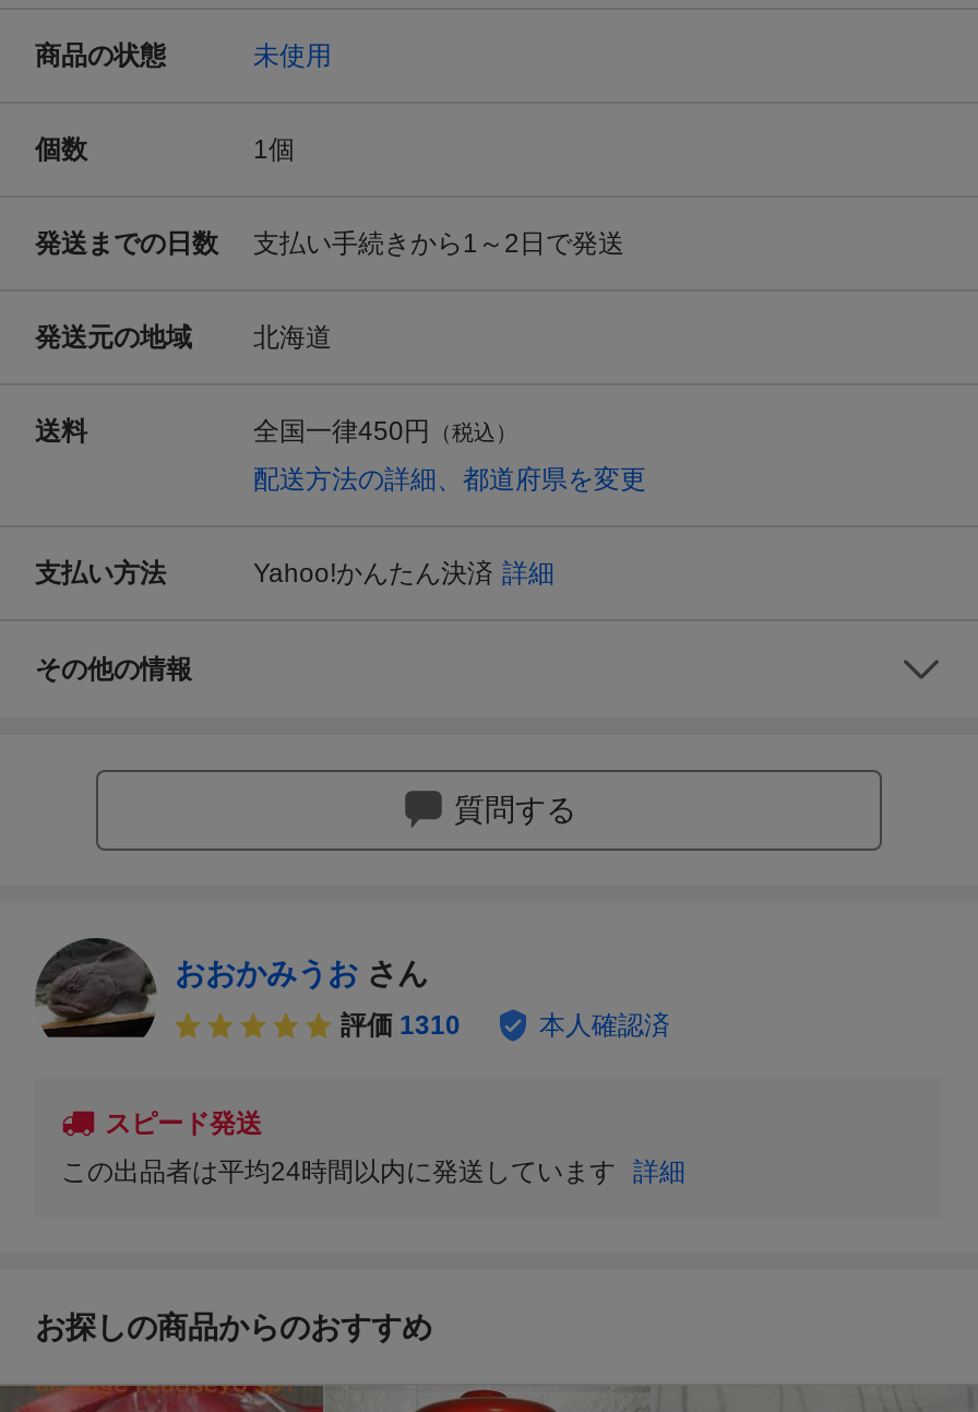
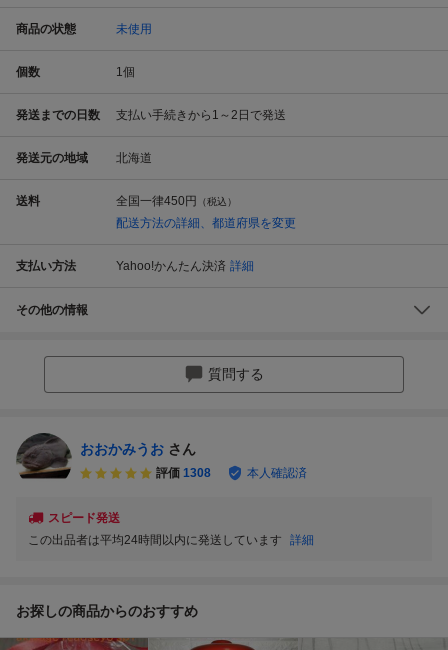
- 評価 1310
+ 評価 1308
